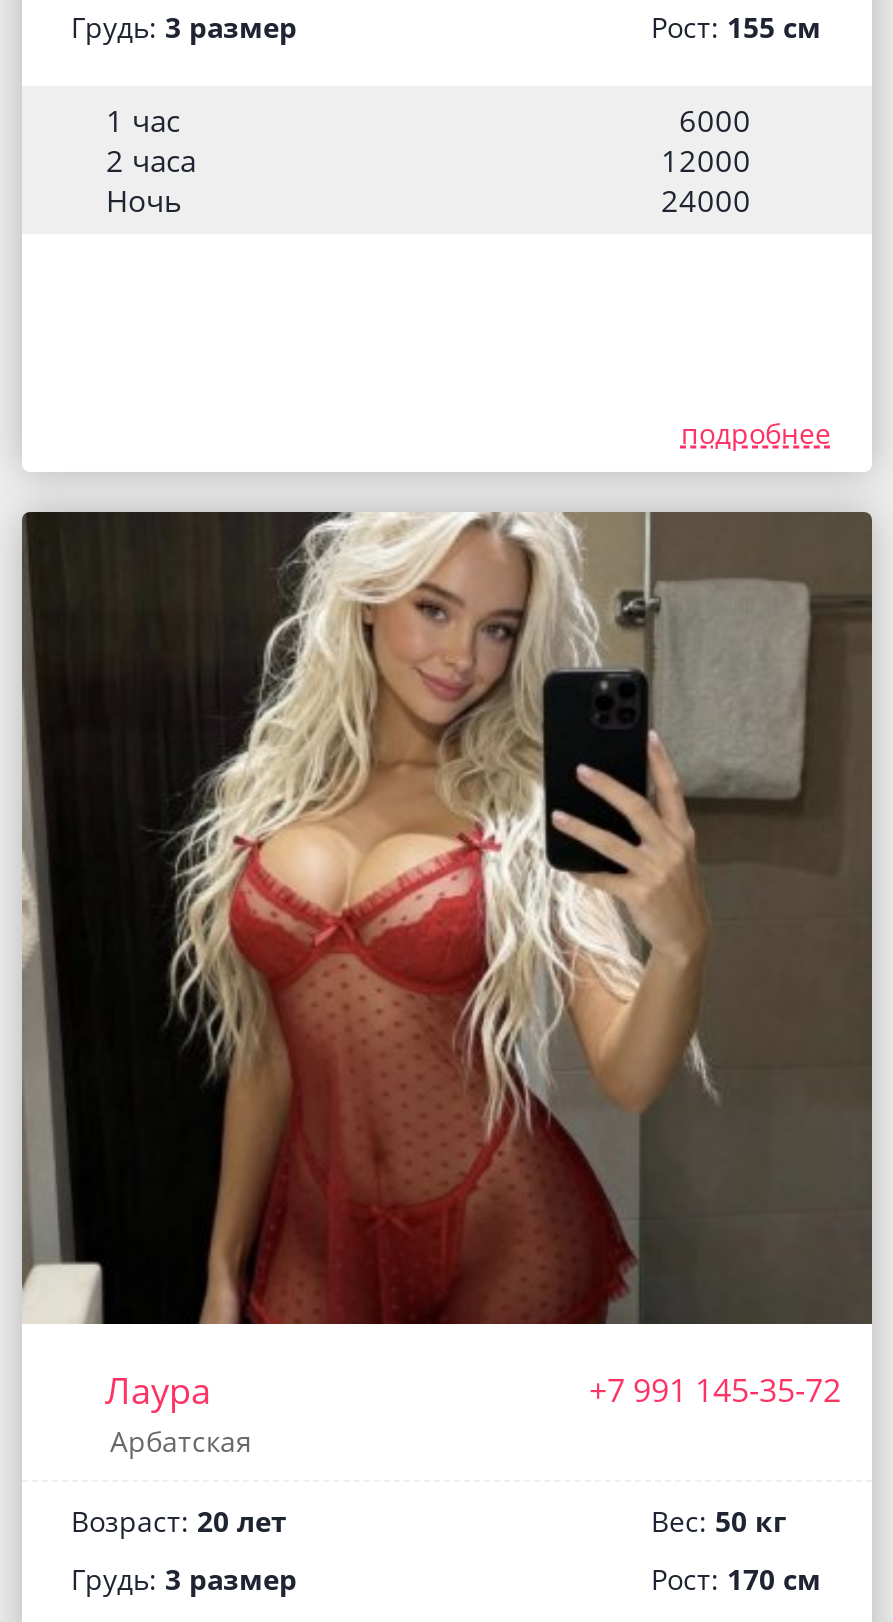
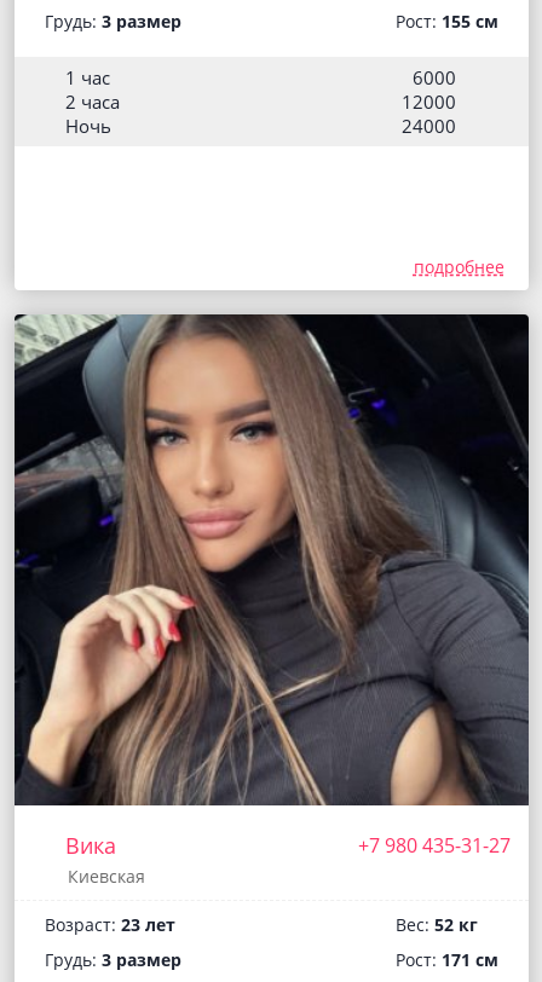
- [image]
- Лаура
- +7 991 145-35-72
- Арбатская
+ [image]
+ Вика
+ +7 980 435-31-27
+ Киевская

- Возраст: 20 лет
+ Возраст: 23 лет

- Вес: 50 кг
+ Вес: 52 кг

- Рост: 170 см
+ Рост: 171 см
